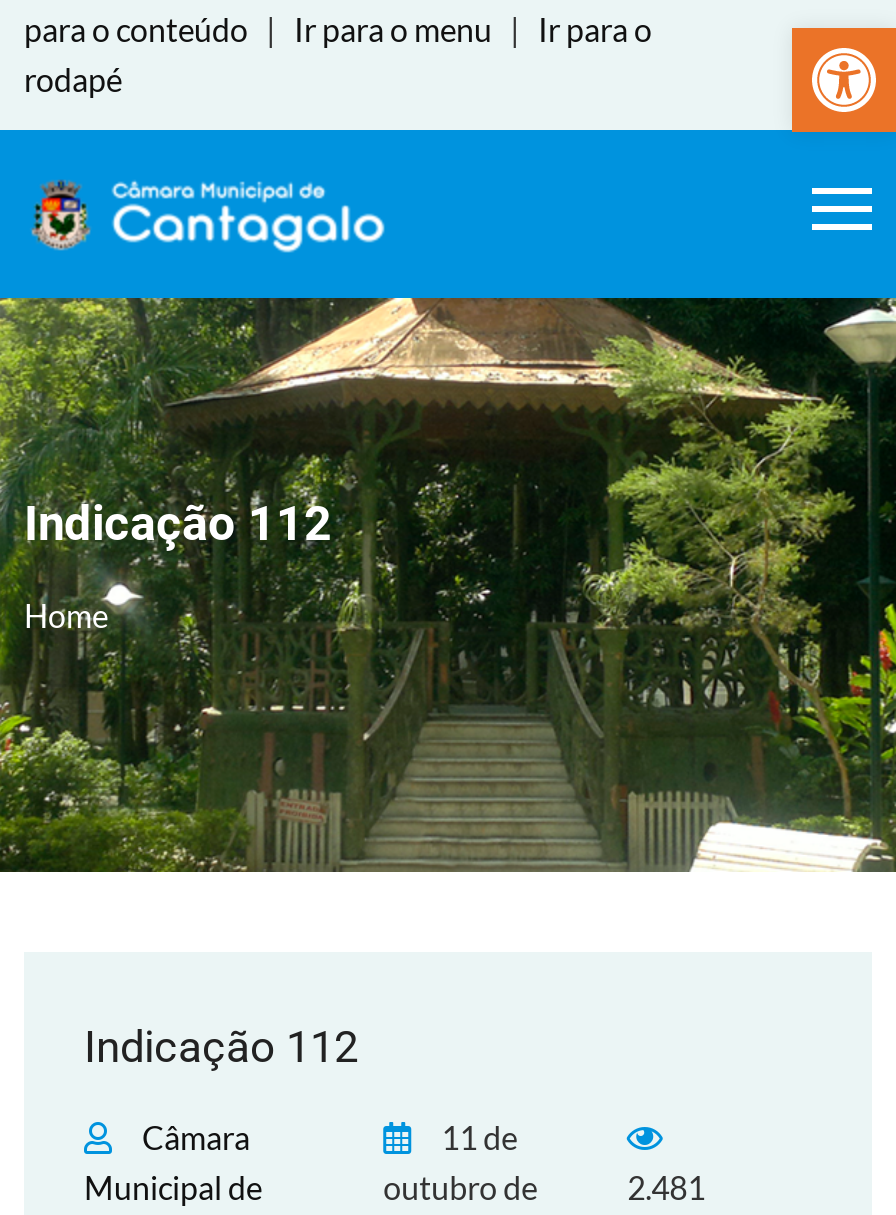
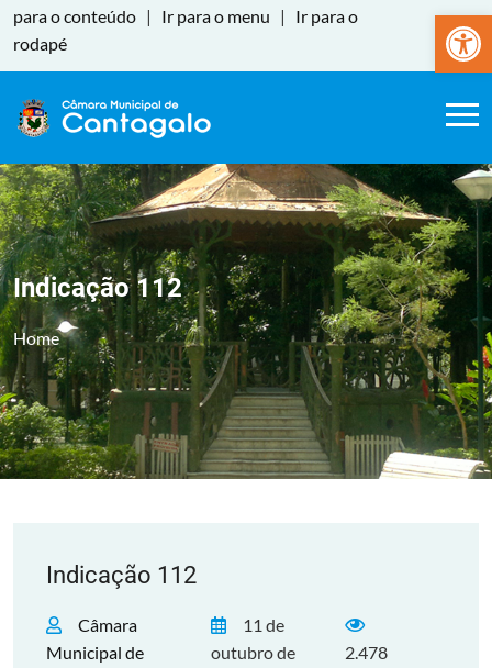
- 2.481
+ 2.478
